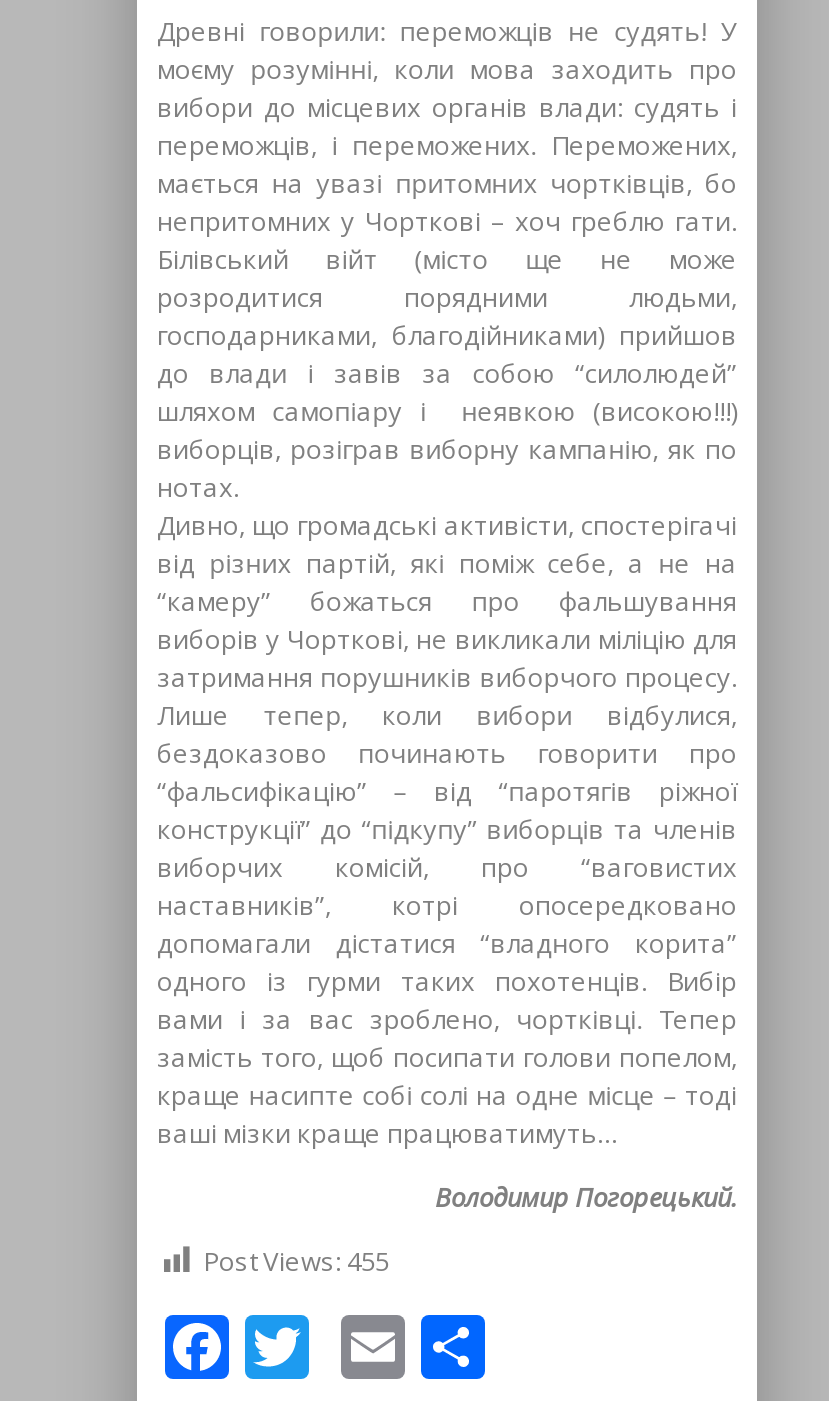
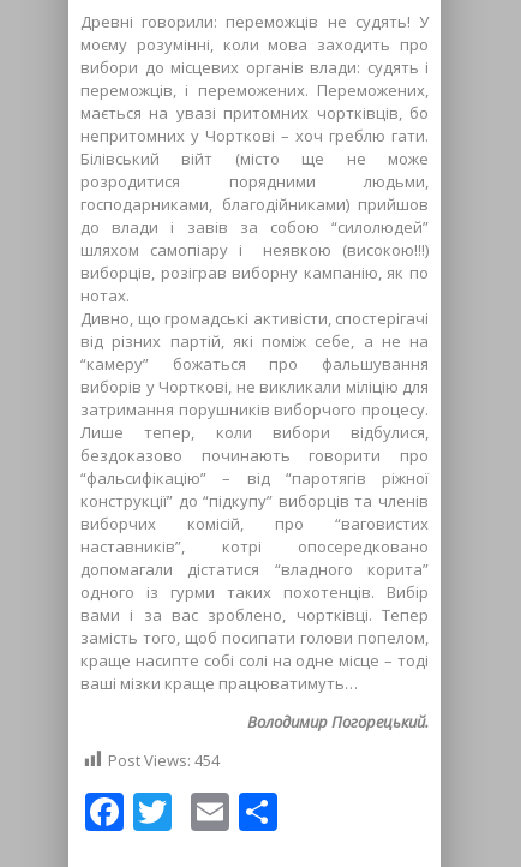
- Post Views: 455
+ Post Views: 454
